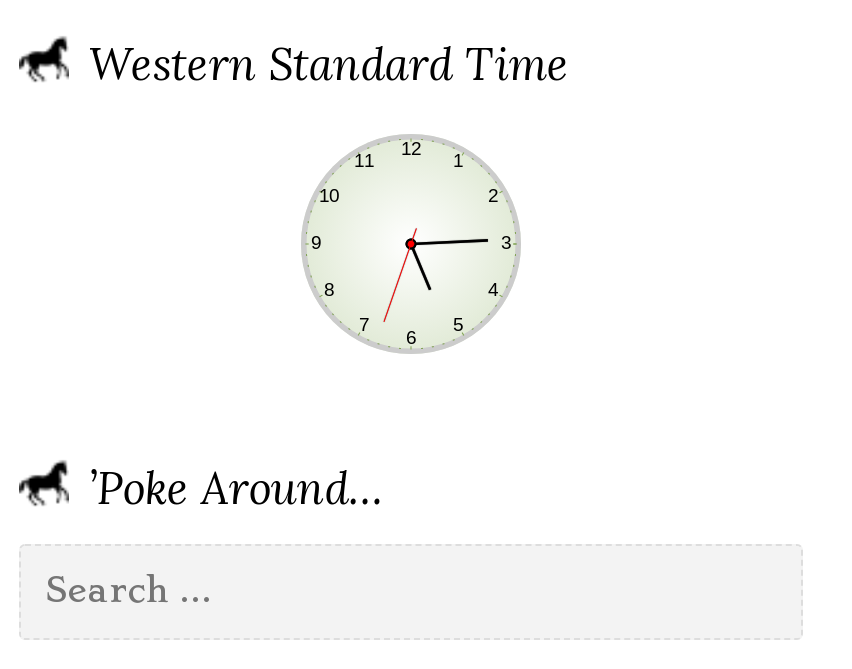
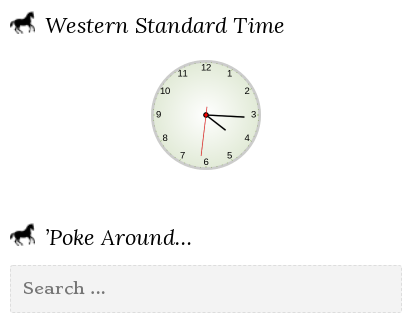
- [image]
+ [image]
